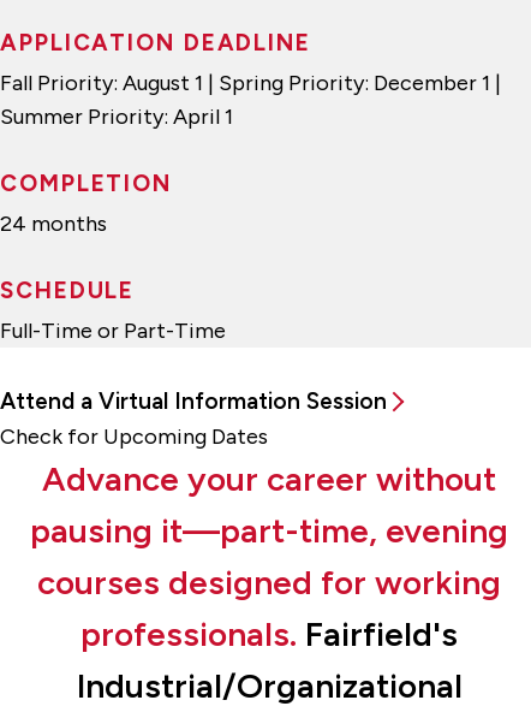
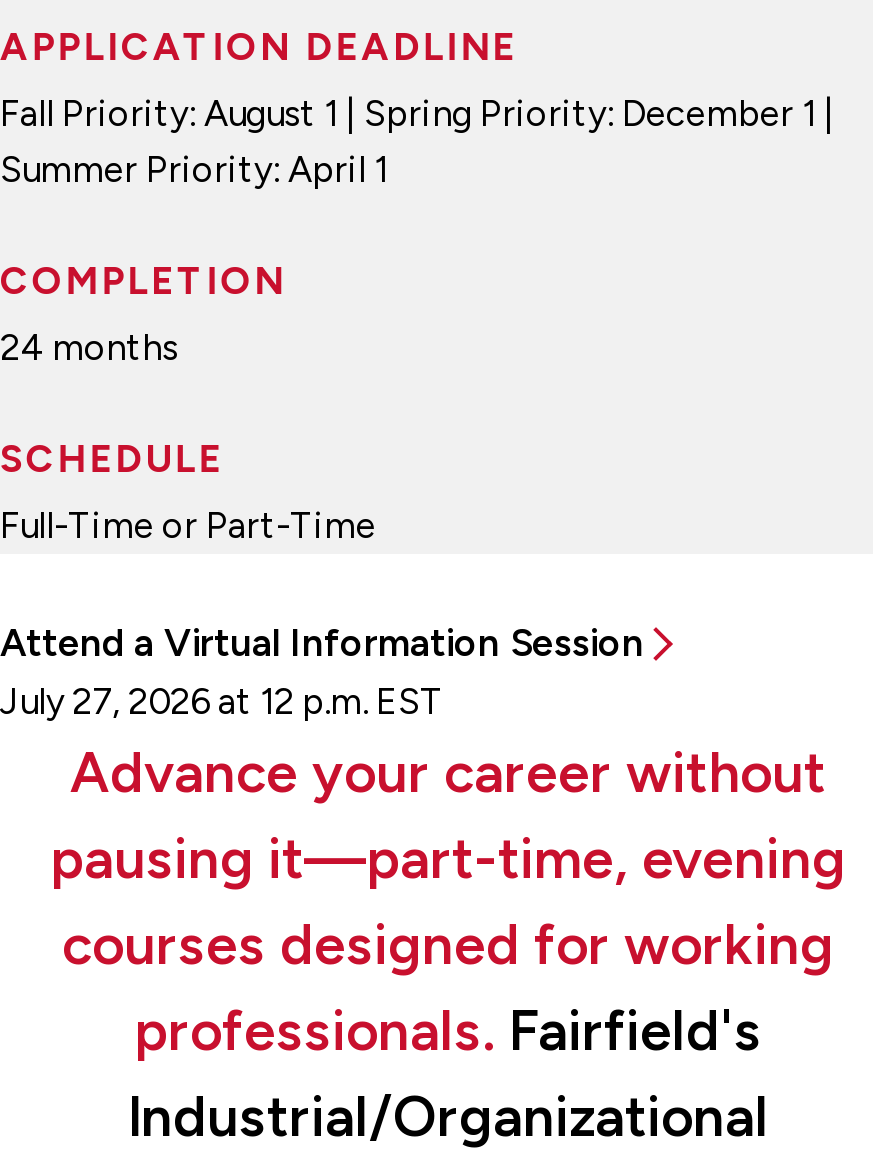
- Check for Upcoming Dates
+ July 27, 2026 at 12 p.m. EST
